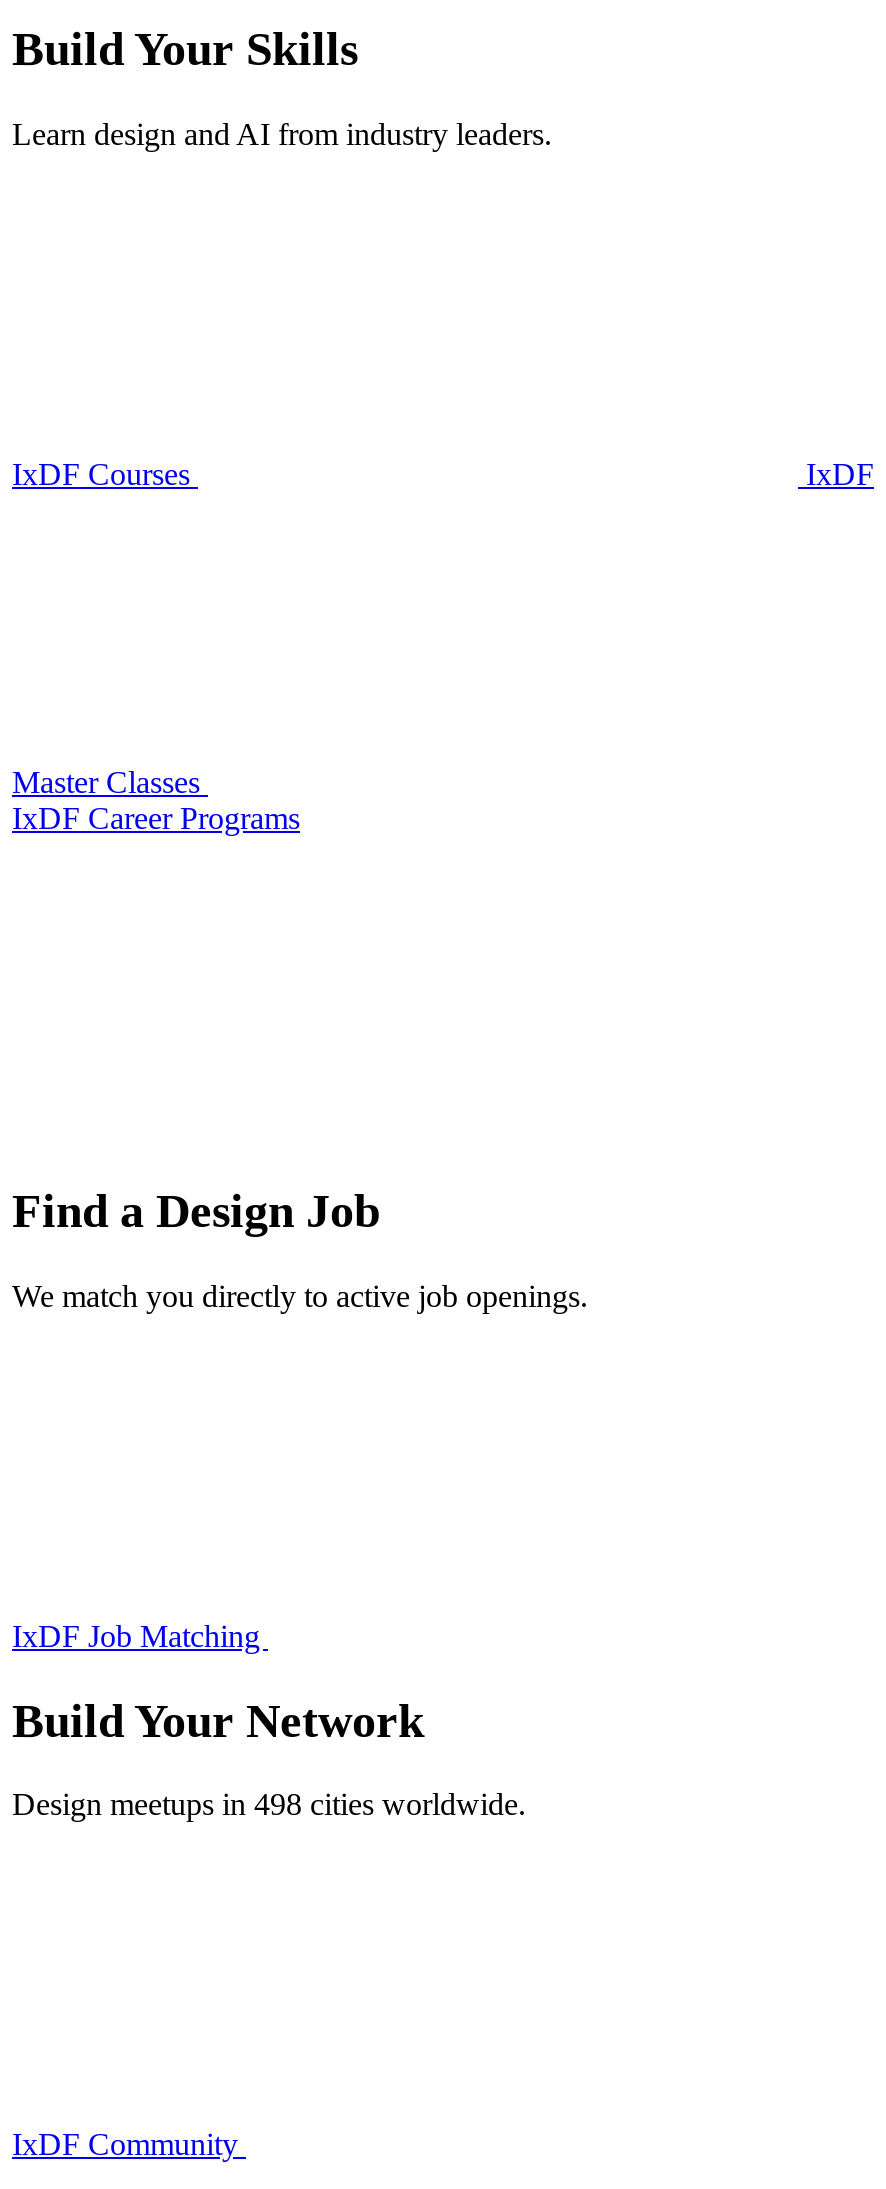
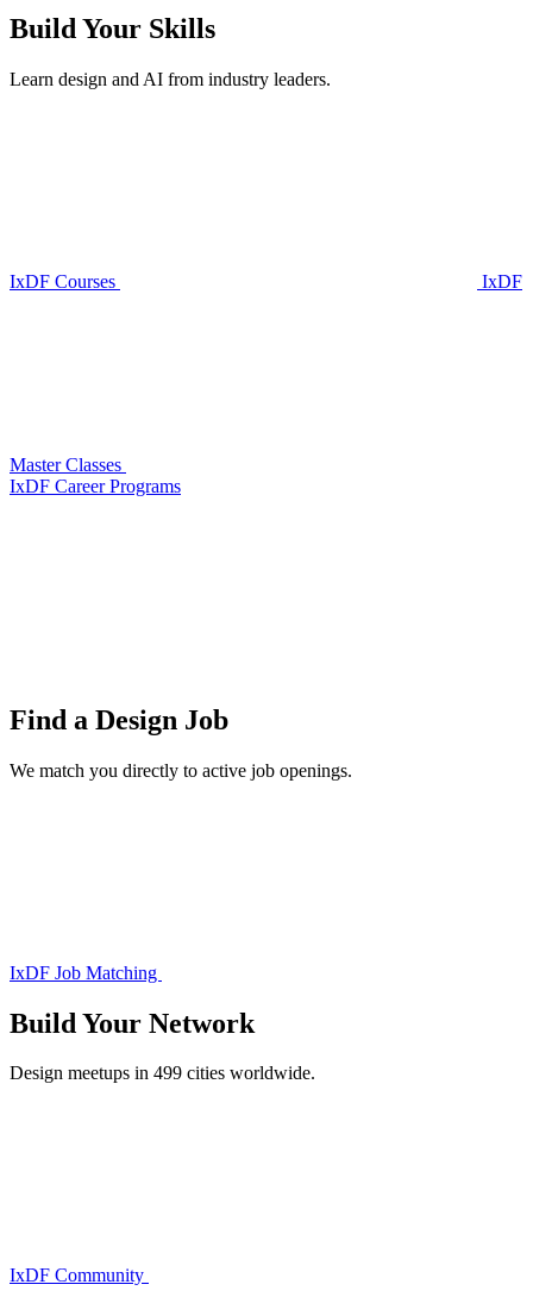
- Design meetups in 498 cities worldwide.
+ Design meetups in 499 cities worldwide.
